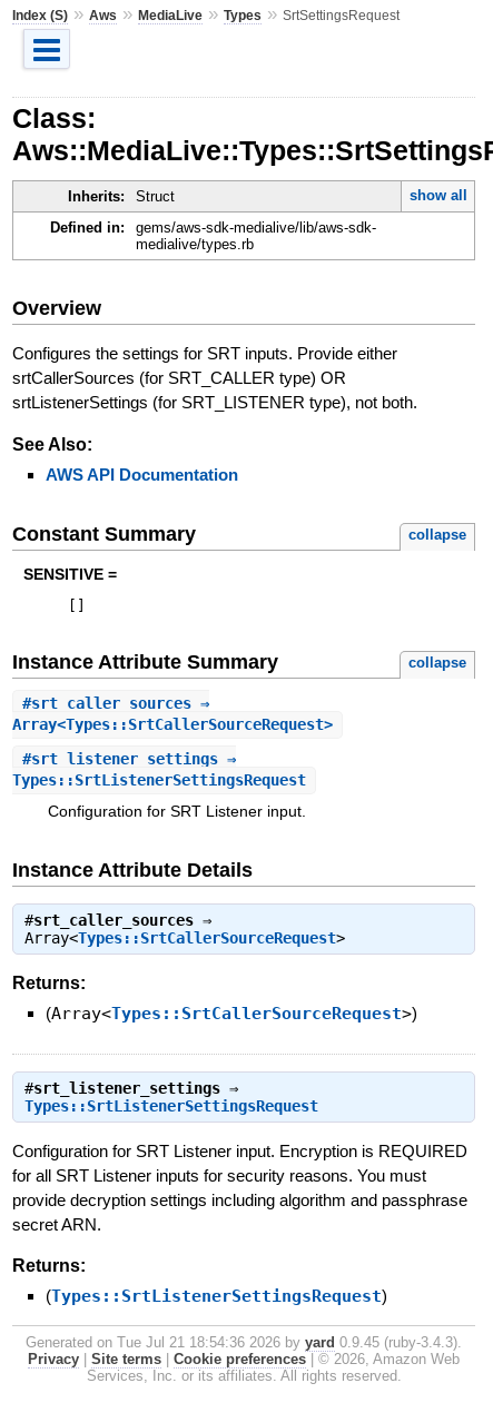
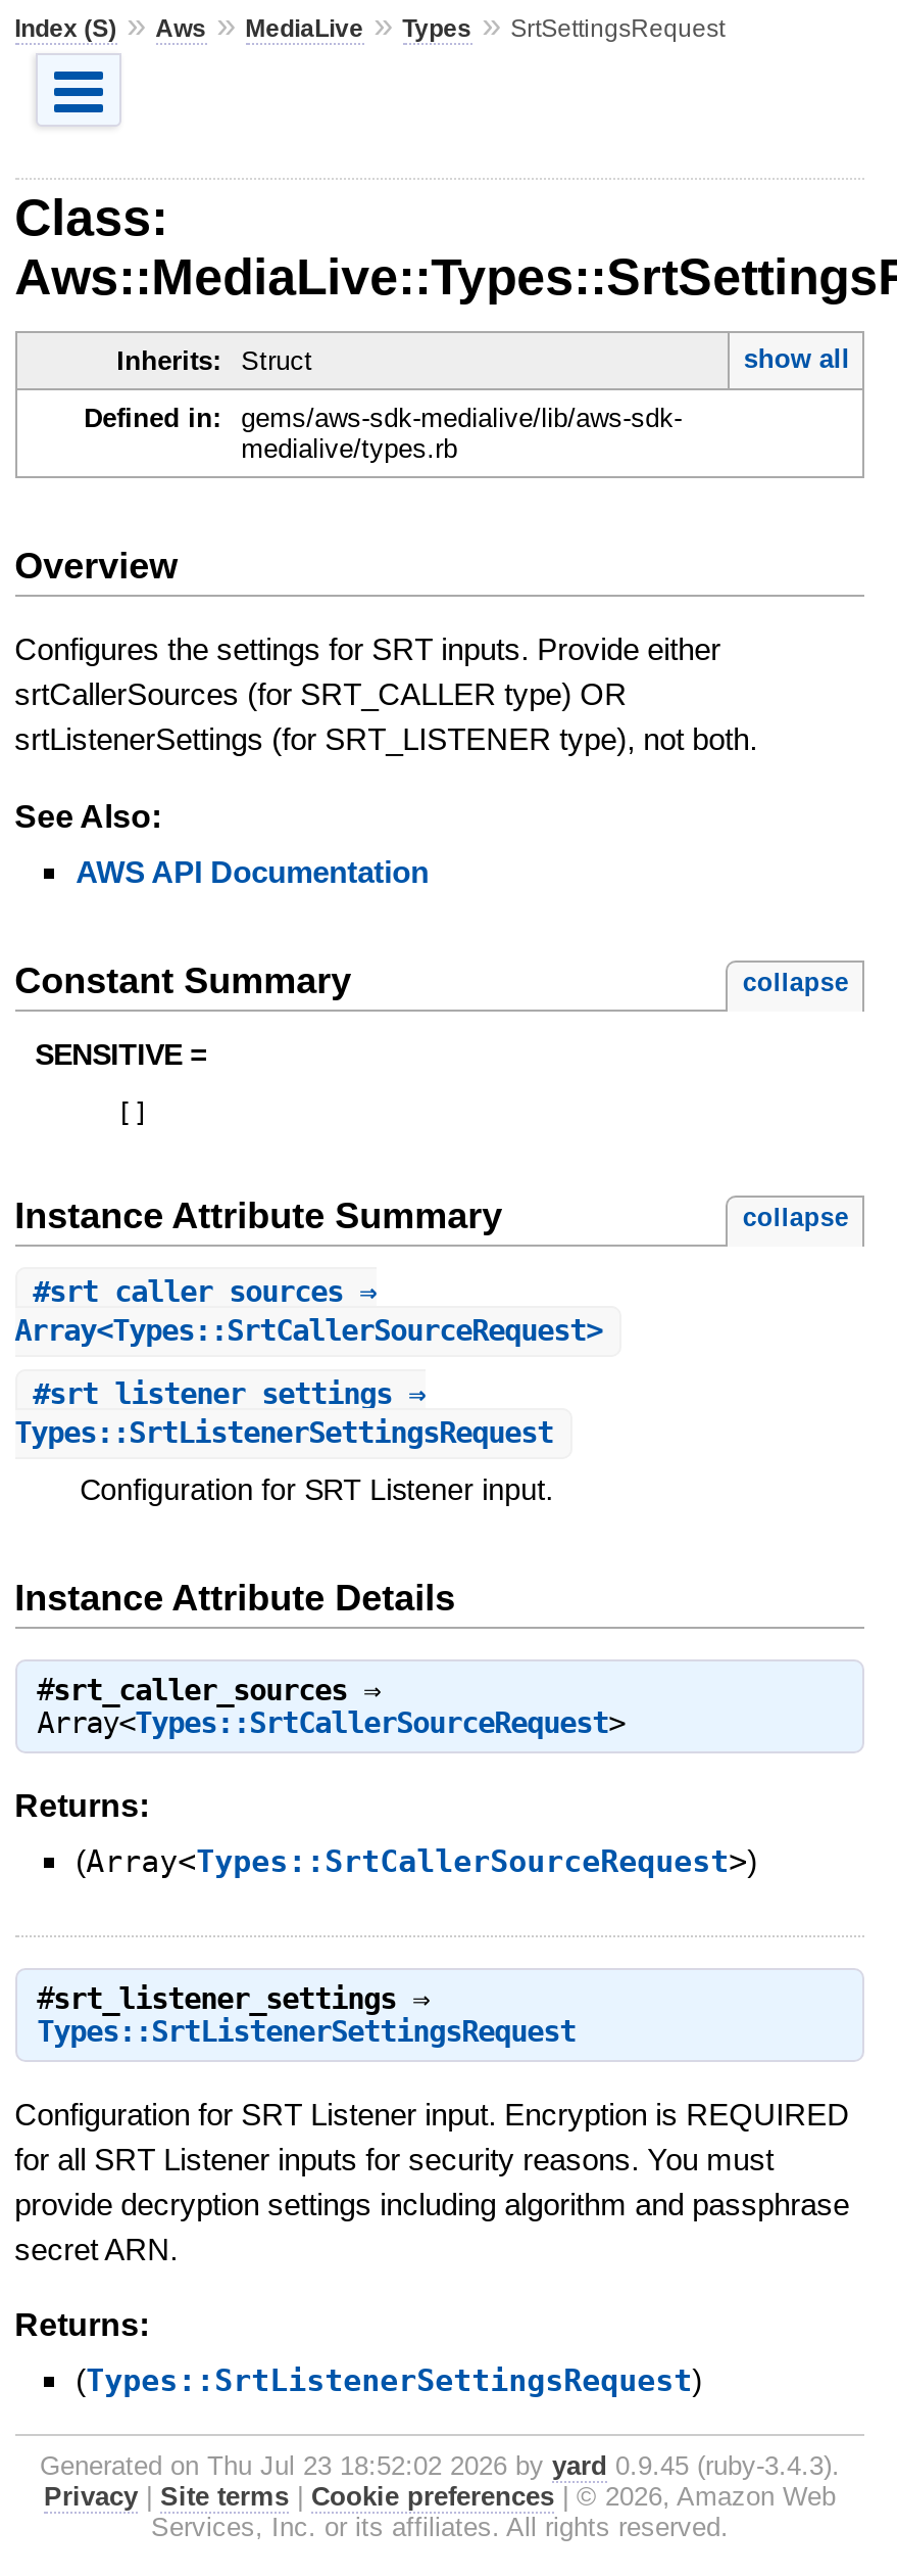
- Generated on Tue Jul 21 18:54:36 2026 by yard 0.9.45 (ruby-3.4.3).
+ Generated on Thu Jul 23 18:52:02 2026 by yard 0.9.45 (ruby-3.4.3).
